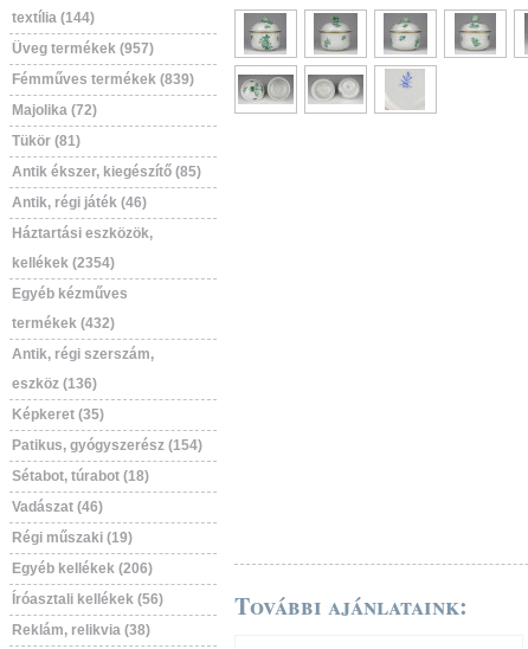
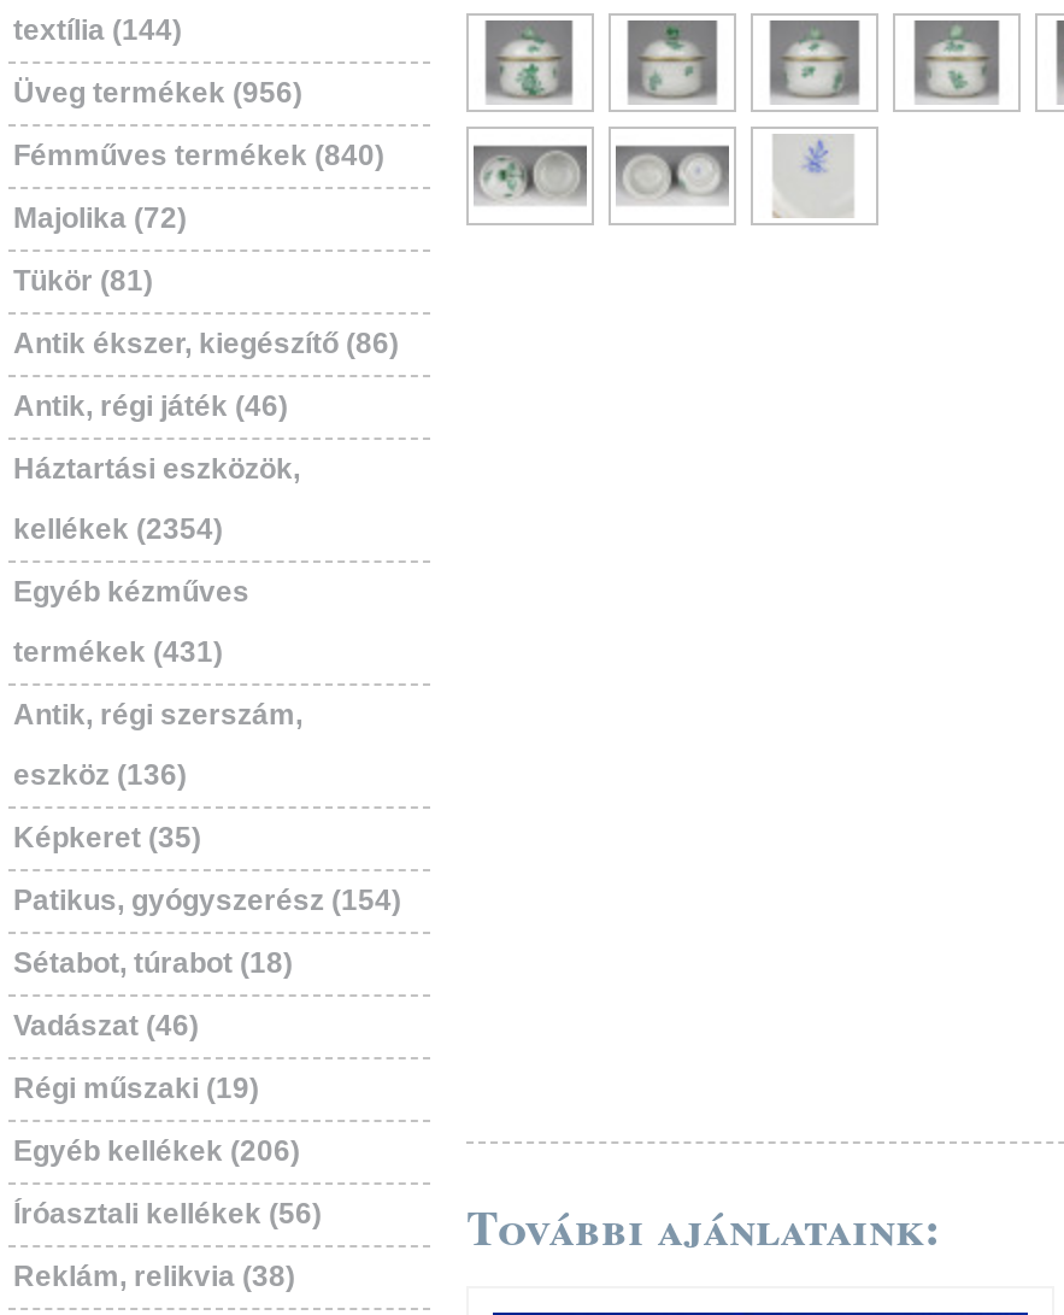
- Üveg termékek (957)
+ Üveg termékek (956)

- Fémműves termékek (839)
+ Fémműves termékek (840)

- Antik ékszer, kiegészítő (85)
+ Antik ékszer, kiegészítő (86)

- termékek (432)
+ termékek (431)
